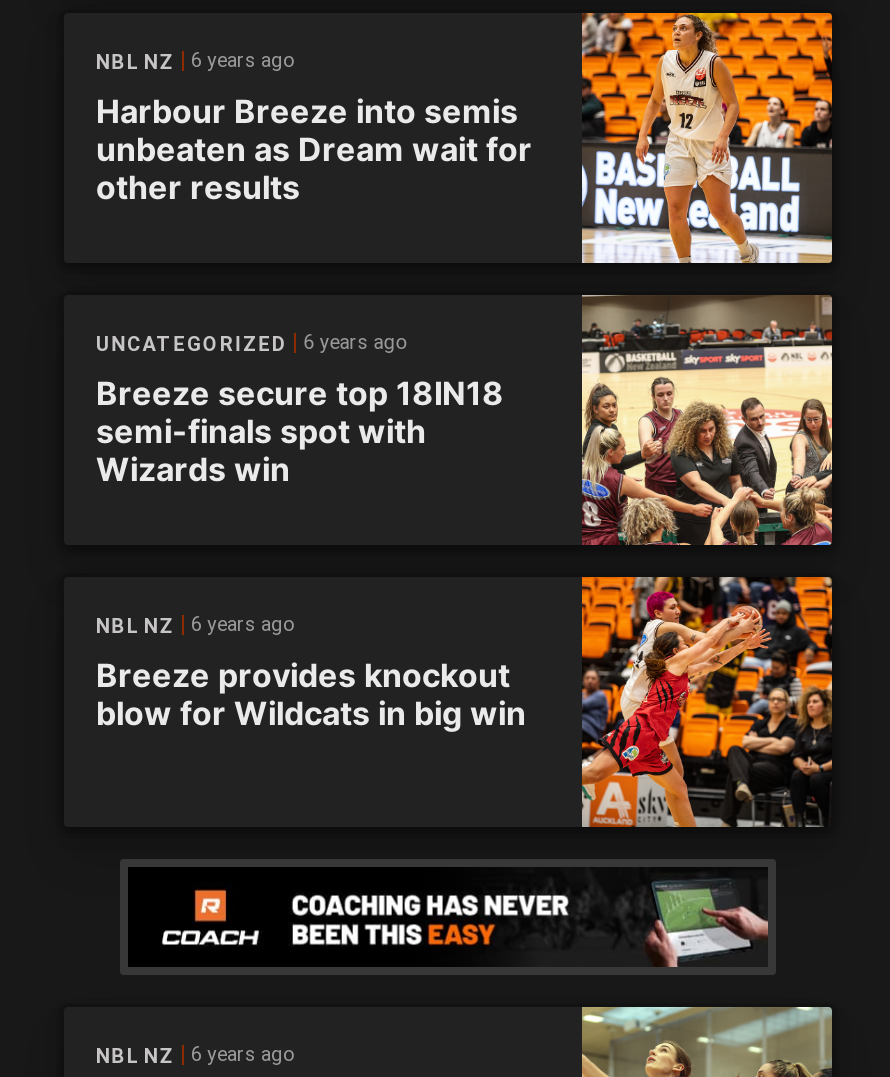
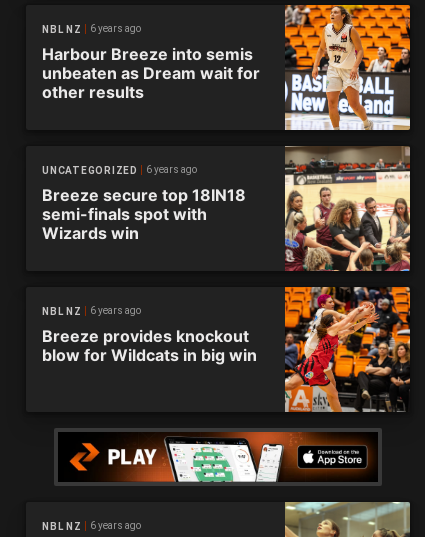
- [image]
+ [image]
